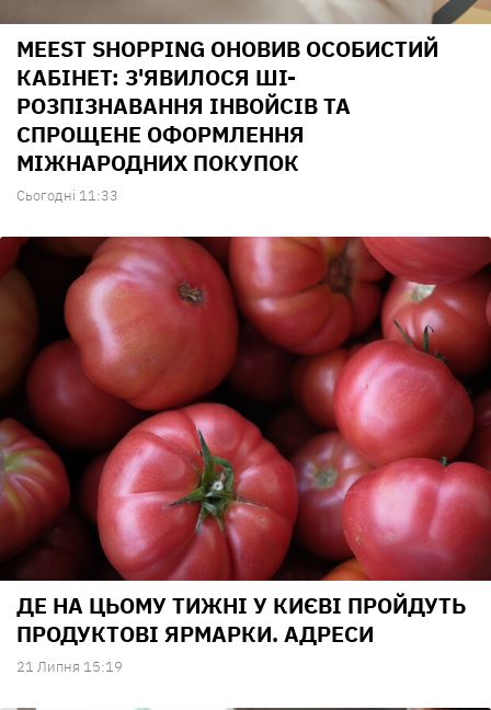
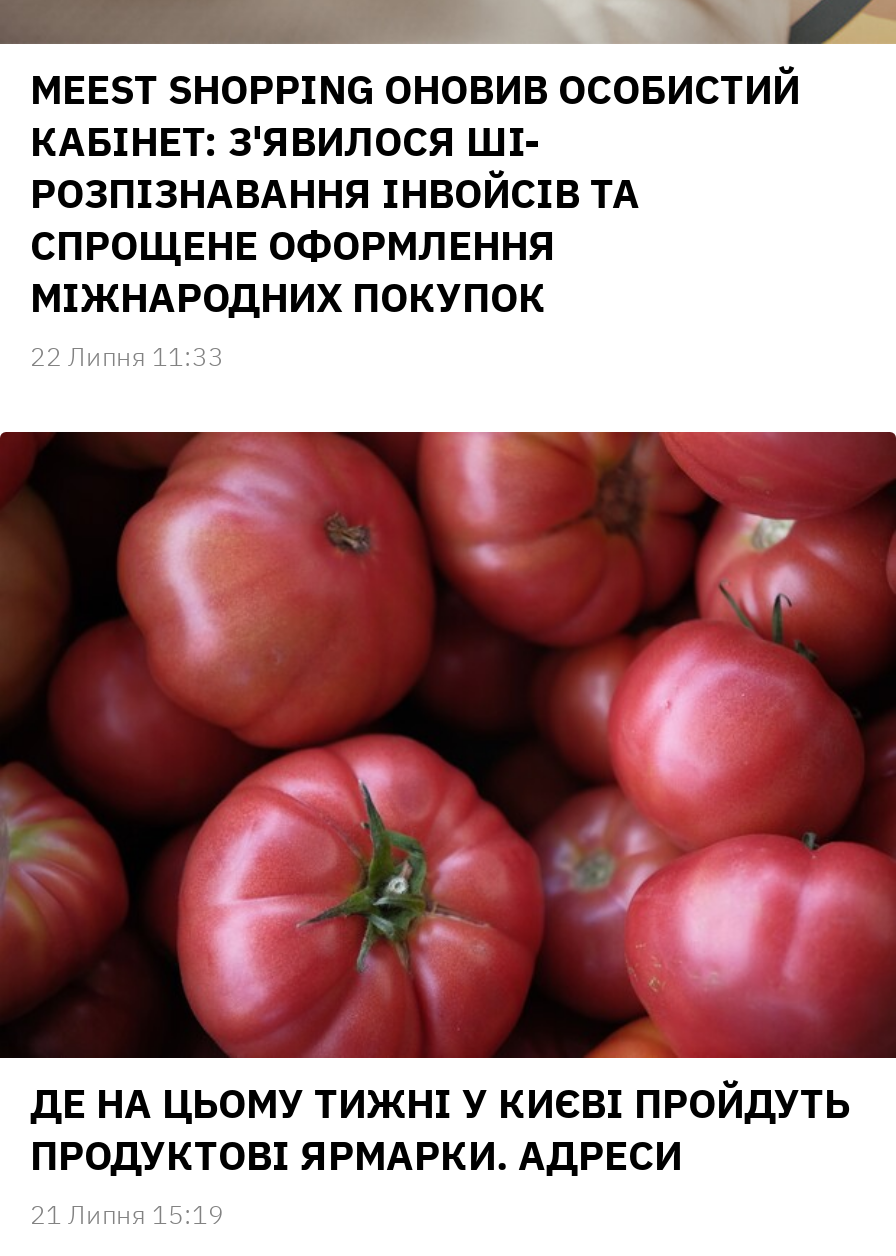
- Сьогодні 11:33
+ 22 Липня 11:33
